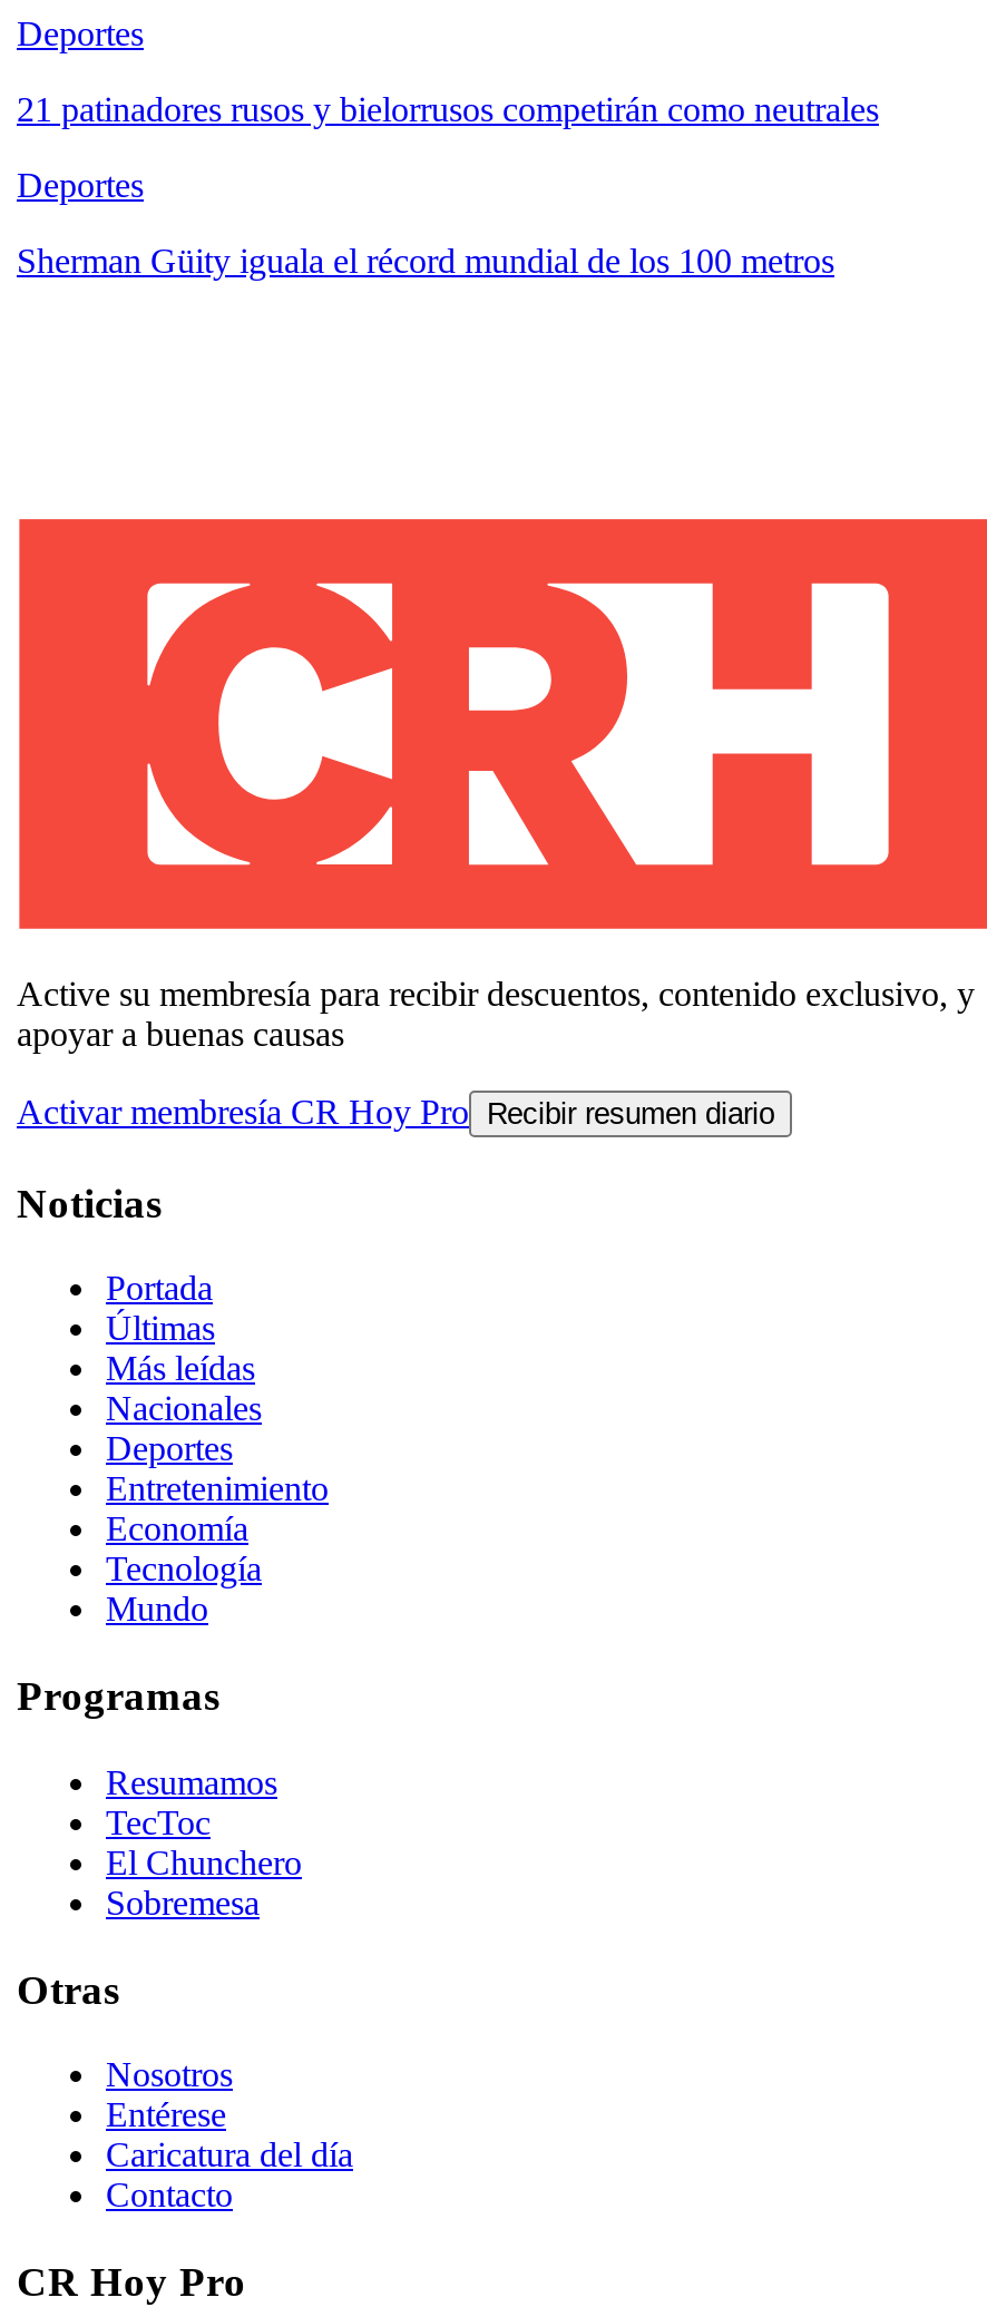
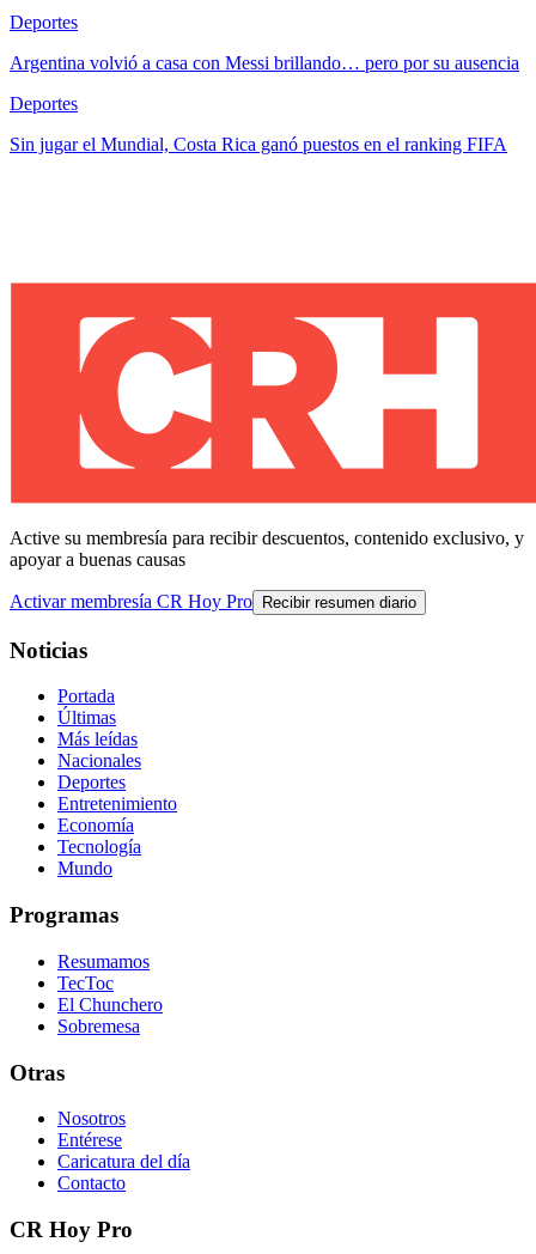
- 21 patinadores rusos y bielorrusos competirán como neutrales
+ Argentina volvió a casa con Messi brillando… pero por su ausencia

- Sherman Güity iguala el récord mundial de los 100 metros
+ Sin jugar el Mundial, Costa Rica ganó puestos en el ranking FIFA
